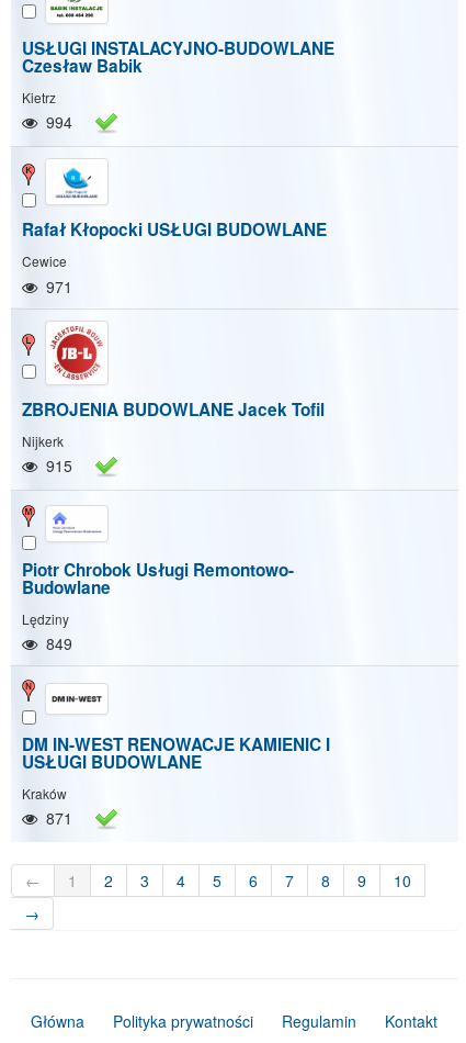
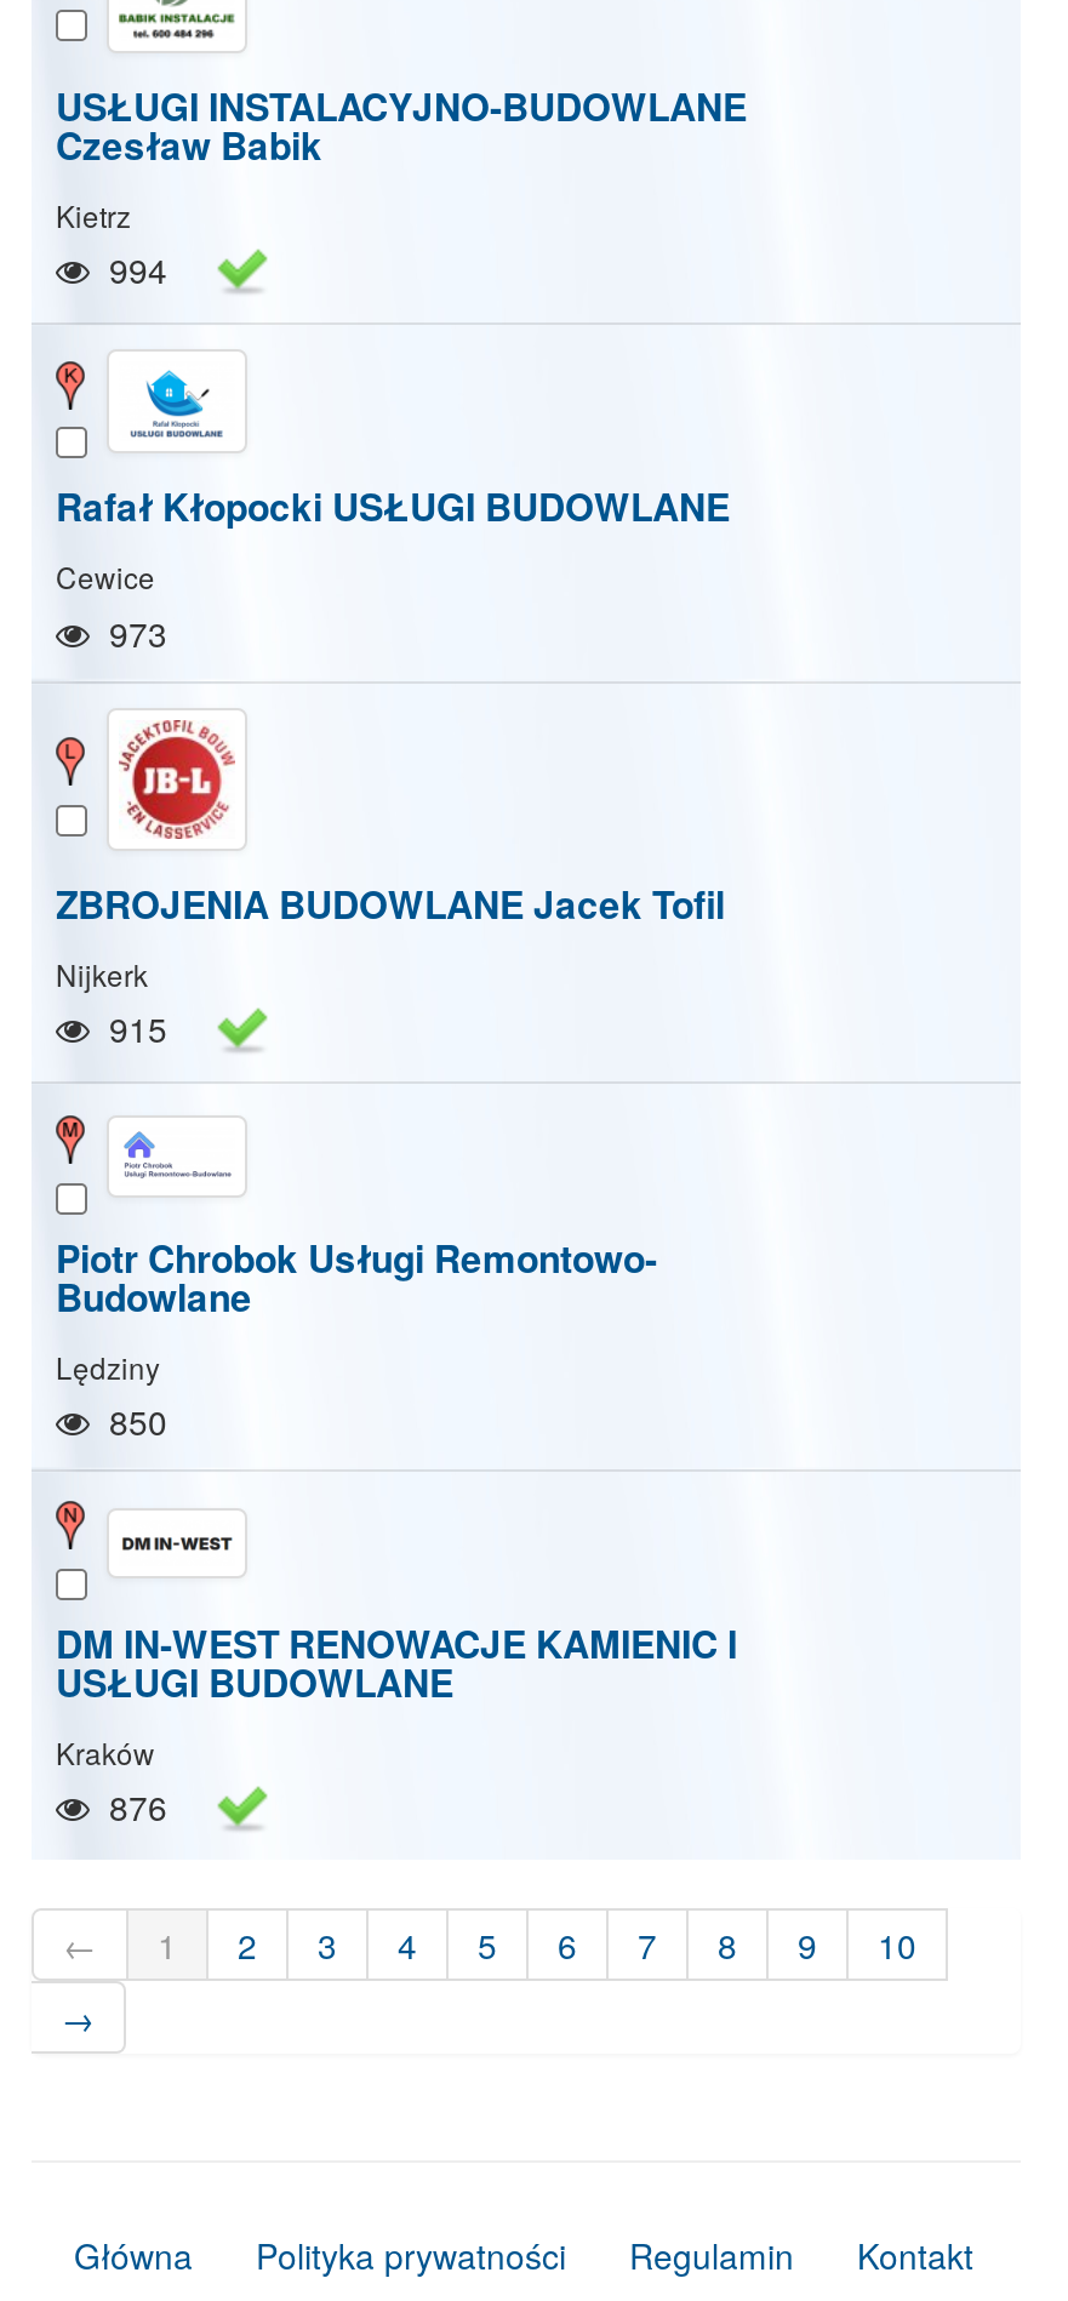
- 971
+ 973

- 849
+ 850

- 871
+ 876
